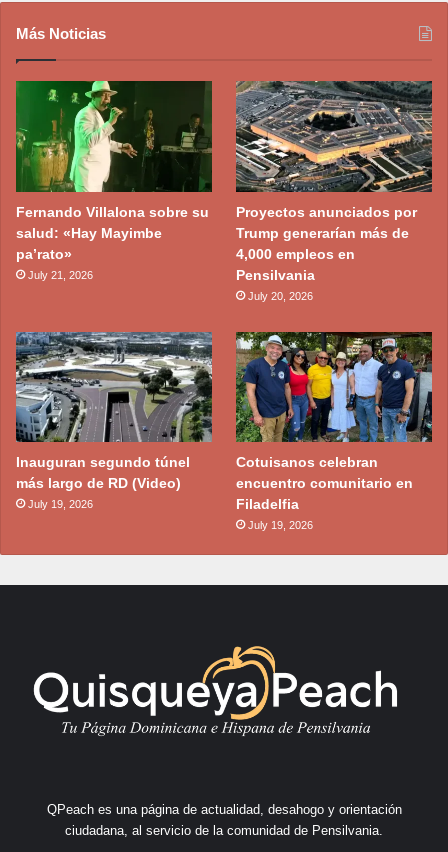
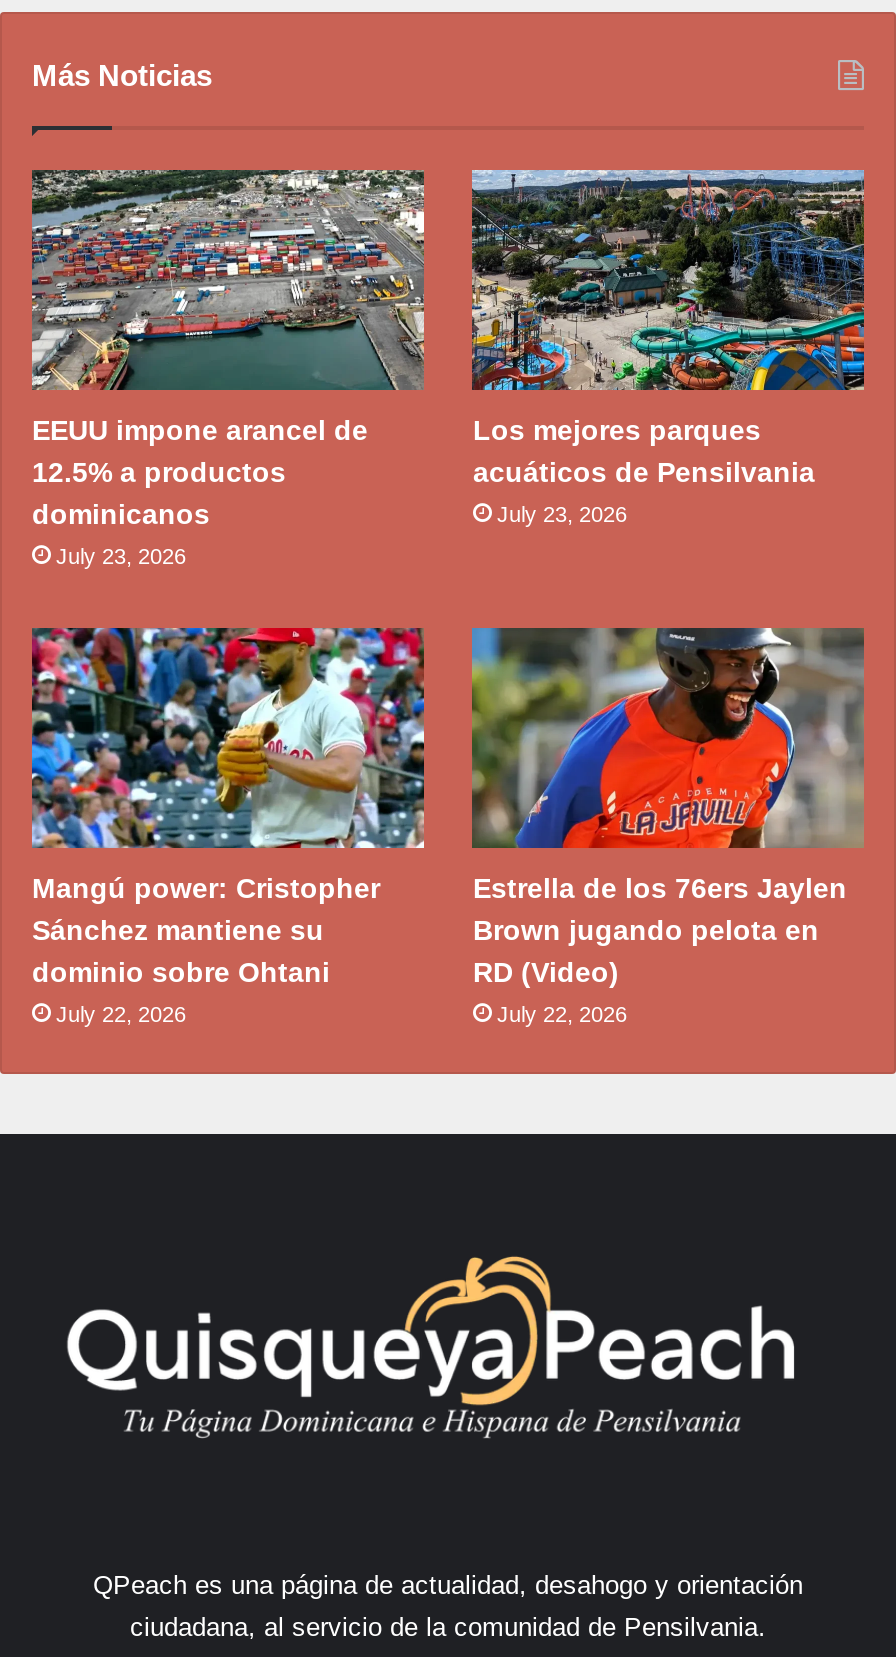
- [image]
- Fernando Villalona sobre su
- salud: «Hay Mayimbe
- pa’rato»
- July 21, 2026
+ [image]
+ EEUU impone arancel de
+ 12.5% a productos
+ dominicanos
+ July 23, 2026

- [image]
- Proyectos anunciados por
- Trump generarían más de
- 4,000 empleos en
- Pensilvania
- July 20, 2026
+ [image]
+ Los mejores parques
+ acuáticos de Pensilvania
+ July 23, 2026

- [image]
- Inauguran segundo túnel
- más largo de RD (Video)
- July 19, 2026
+ [image]
+ Mangú power: Cristopher
+ Sánchez mantiene su
+ dominio sobre Ohtani
+ July 22, 2026

- [image]
- Cotuisanos celebran
- encuentro comunitario en
- Filadelfia
- July 19, 2026
+ [image]
+ Estrella de los 76ers Jaylen
+ Brown jugando pelota en
+ RD (Video)
+ July 22, 2026
